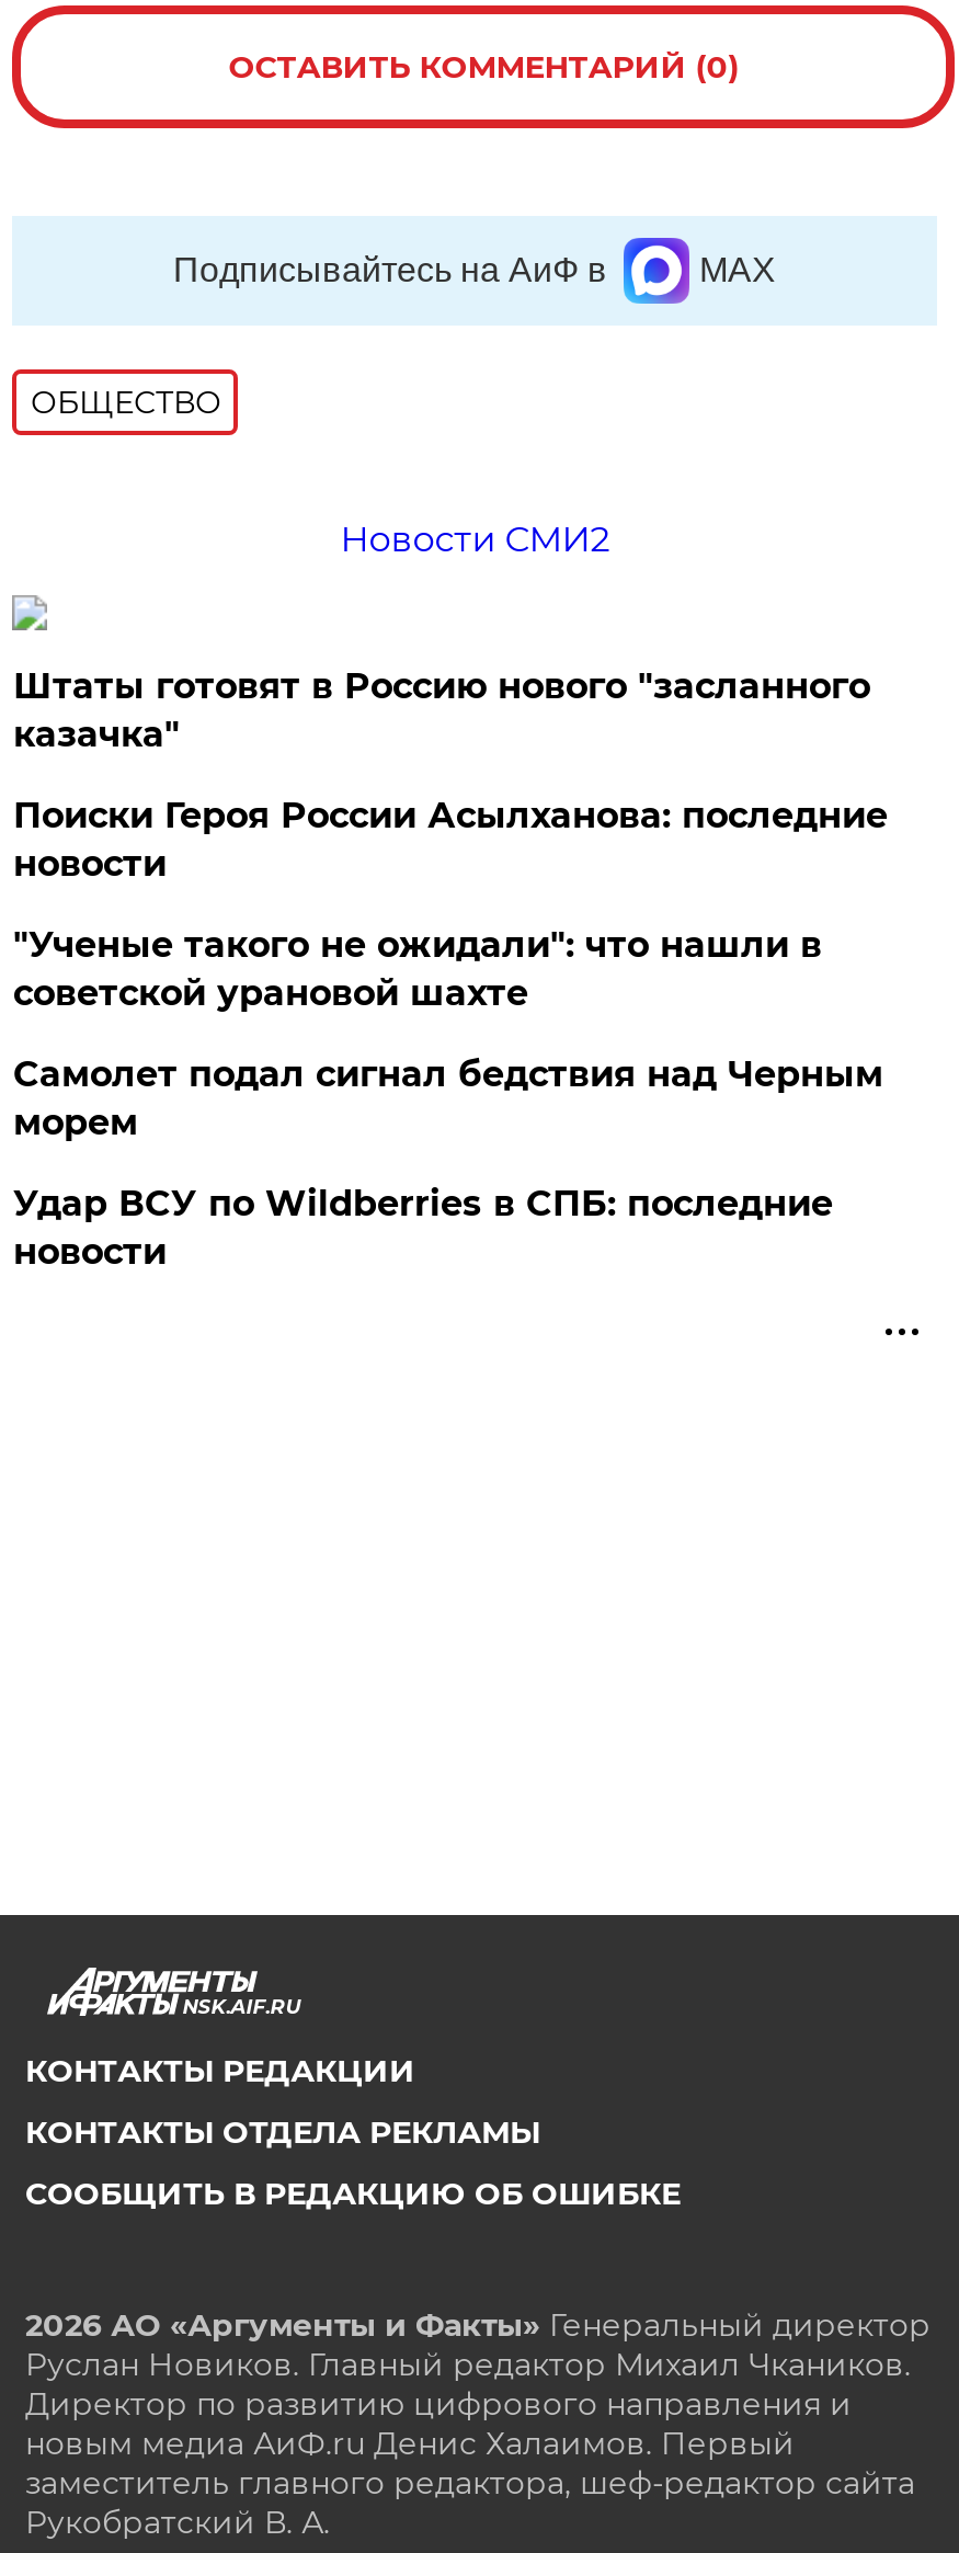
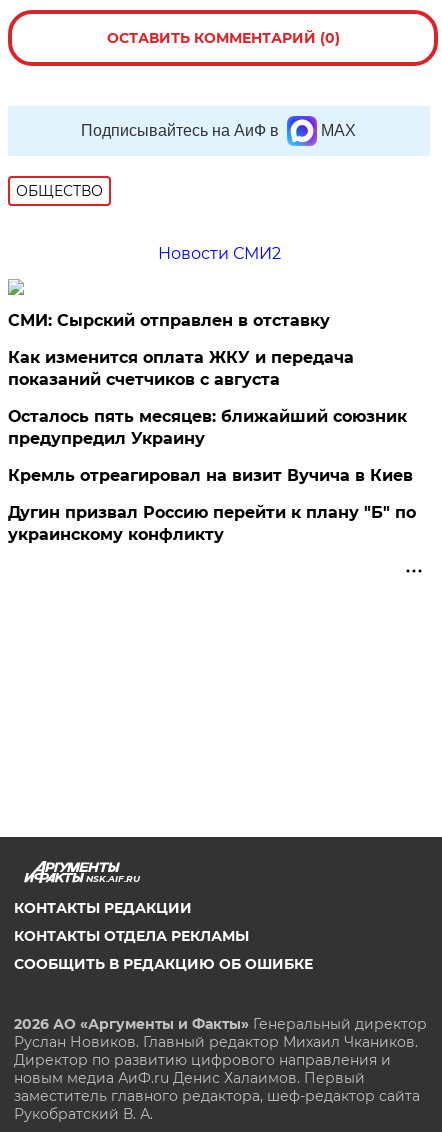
- Штаты готовят в Россию нового "засланного
- казачка"
+ СМИ: Сырский отправлен в отставку

- Поиски Героя России Асылханова: последние
- новости
+ Как изменится оплата ЖКУ и передача
+ показаний счетчиков с августа

- "Ученые такого не ожидали": что нашли в
- советской урановой шахте
+ Осталось пять месяцев: ближайший союзник
+ предупредил Украину

- Самолет подал сигнал бедствия над Черным
- морем
+ Кремль отреагировал на визит Вучича в Киев

- Удар ВСУ по Wildberries в СПБ: последние
- новости
+ Дугин призвал Россию перейти к плану "Б" по
+ украинскому конфликту
